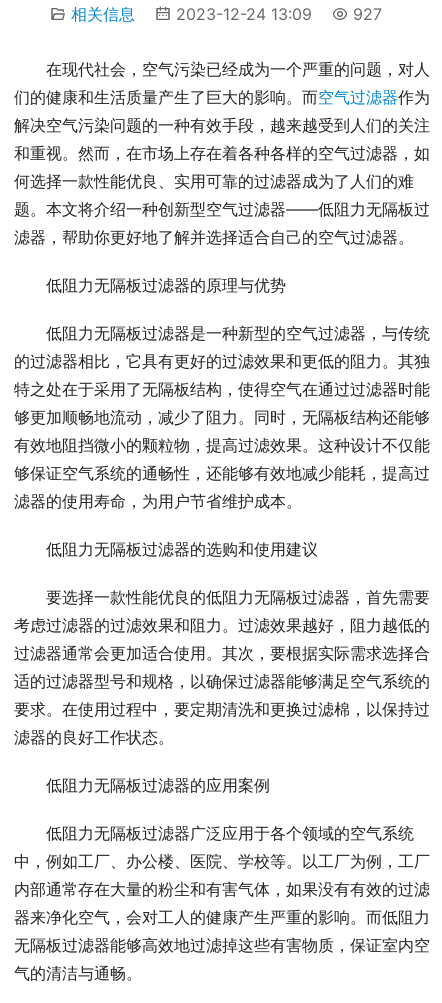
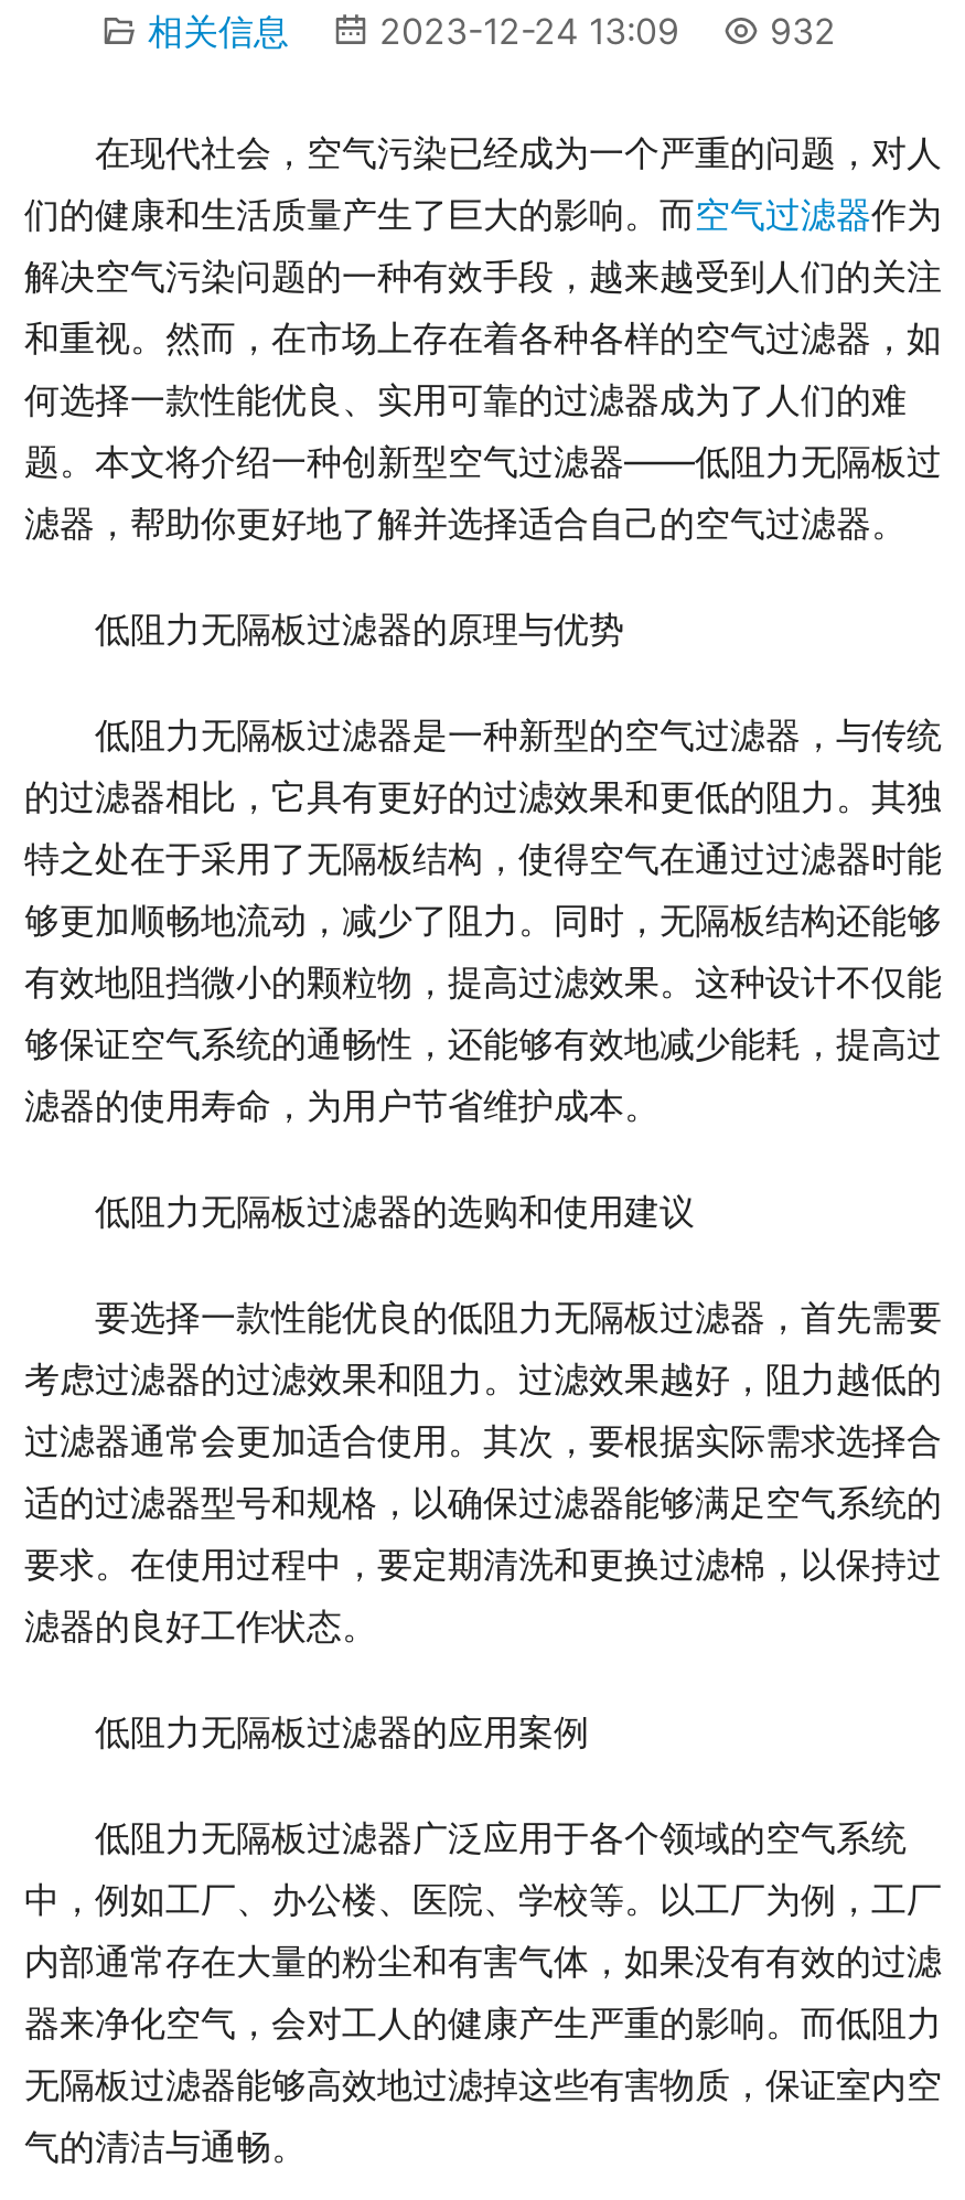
- 相关信息 2023-12-24 13:09 927
+ 相关信息 2023-12-24 13:09 932
